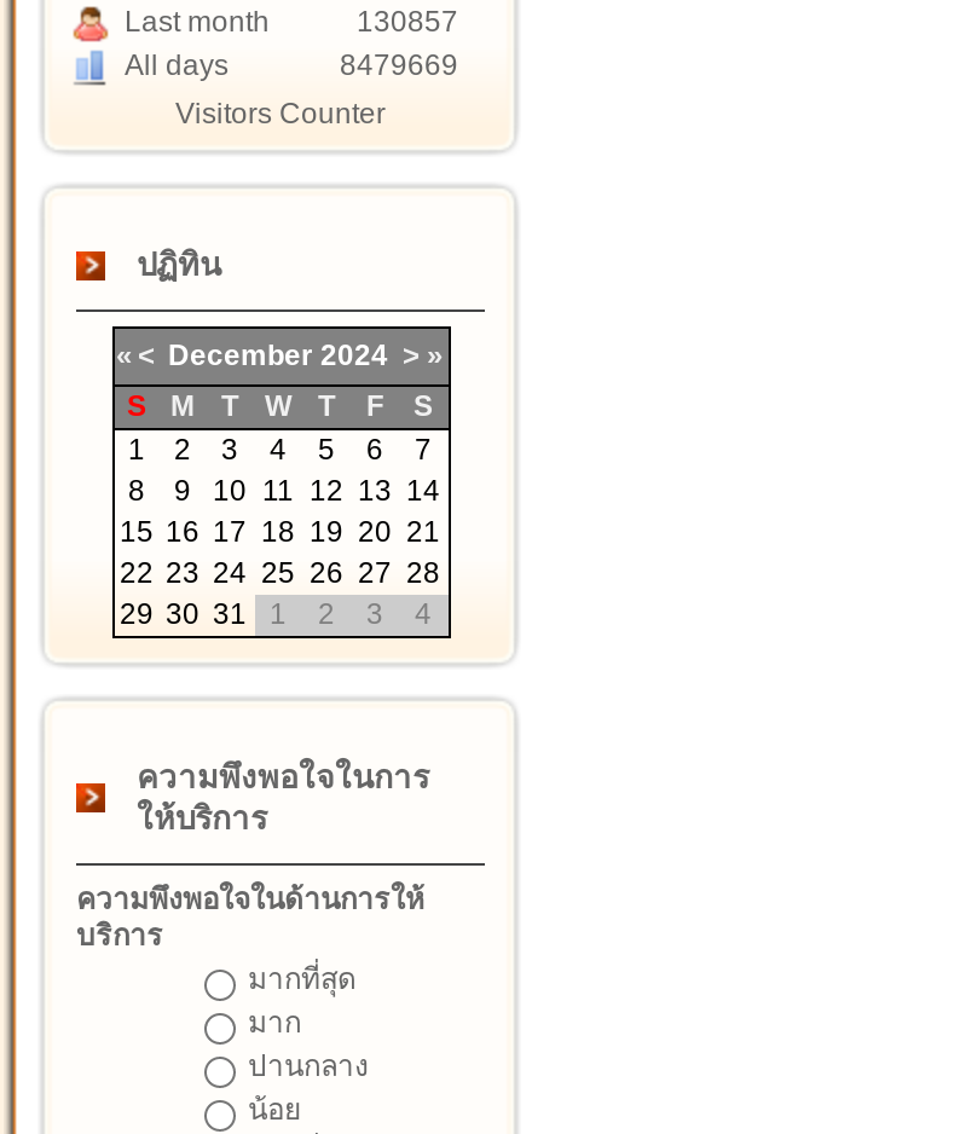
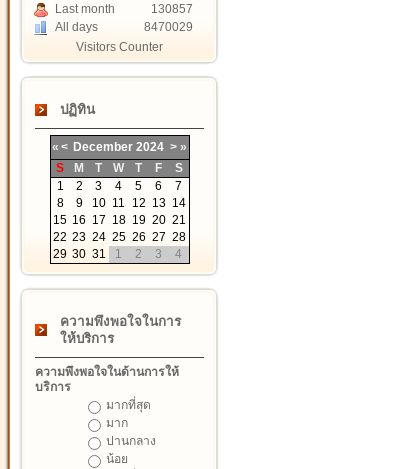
- 8479669
+ 8470029
